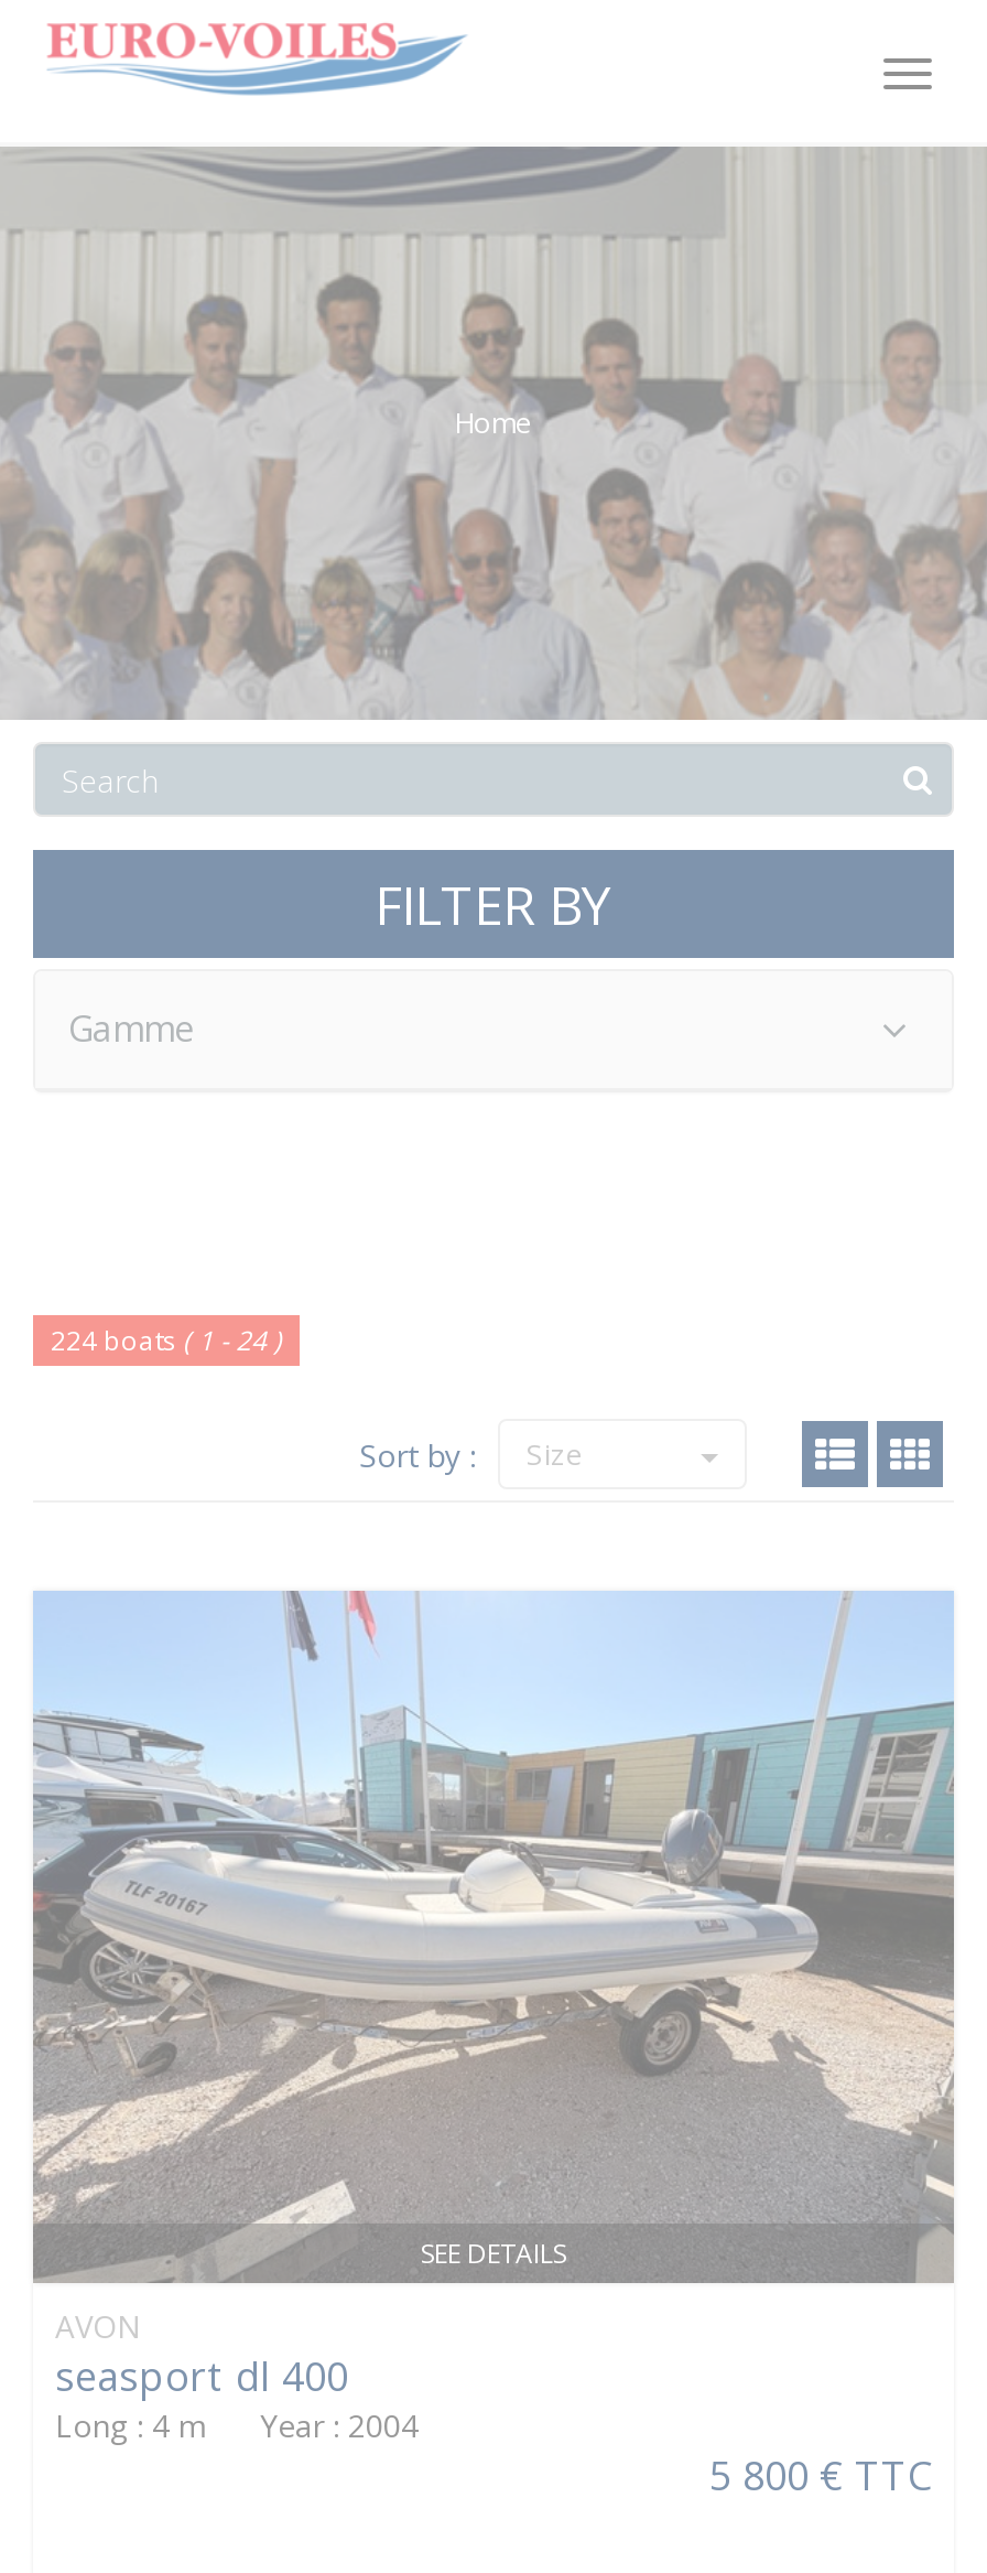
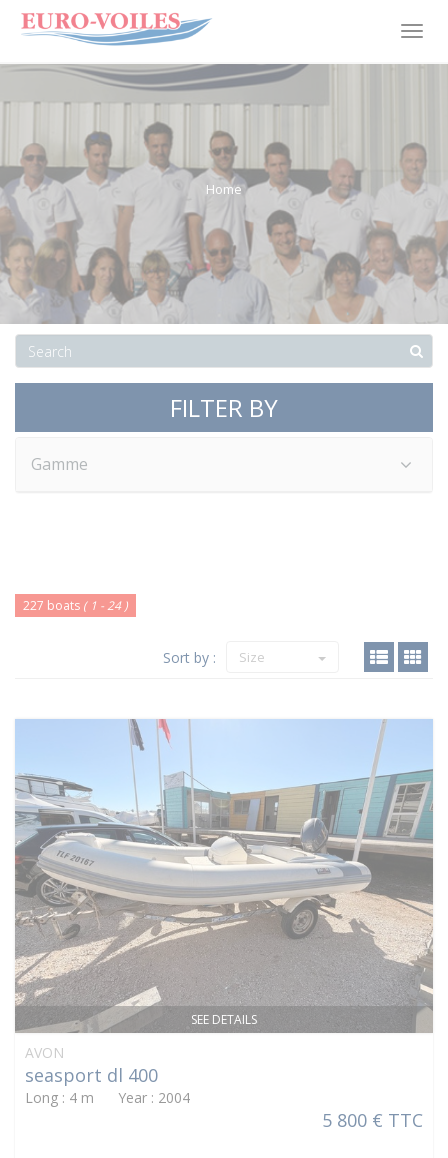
- [image]
+ [image]

- 224 boats ( 1 - 24 )
+ 227 boats ( 1 - 24 )
